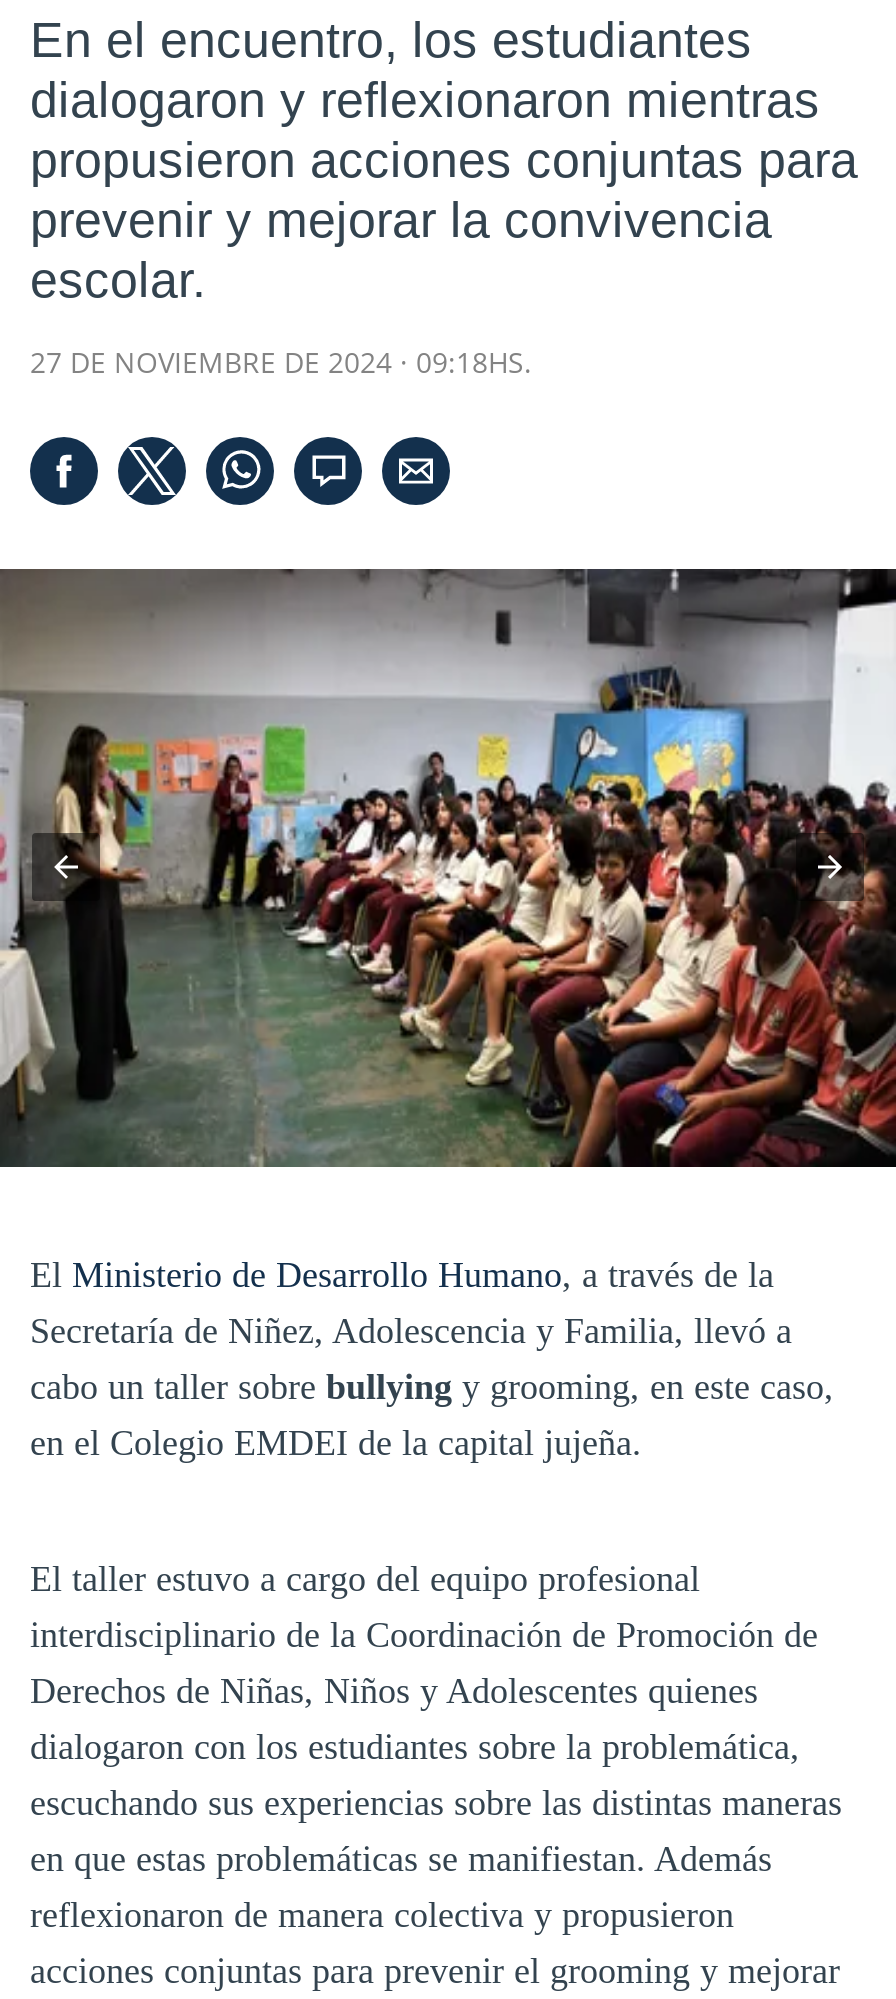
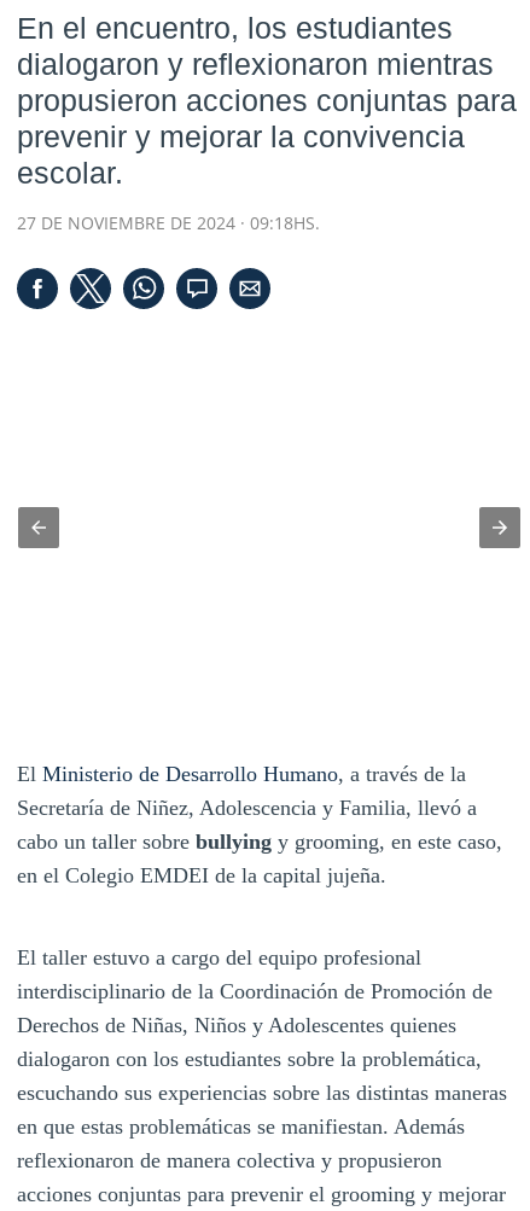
- [image]
